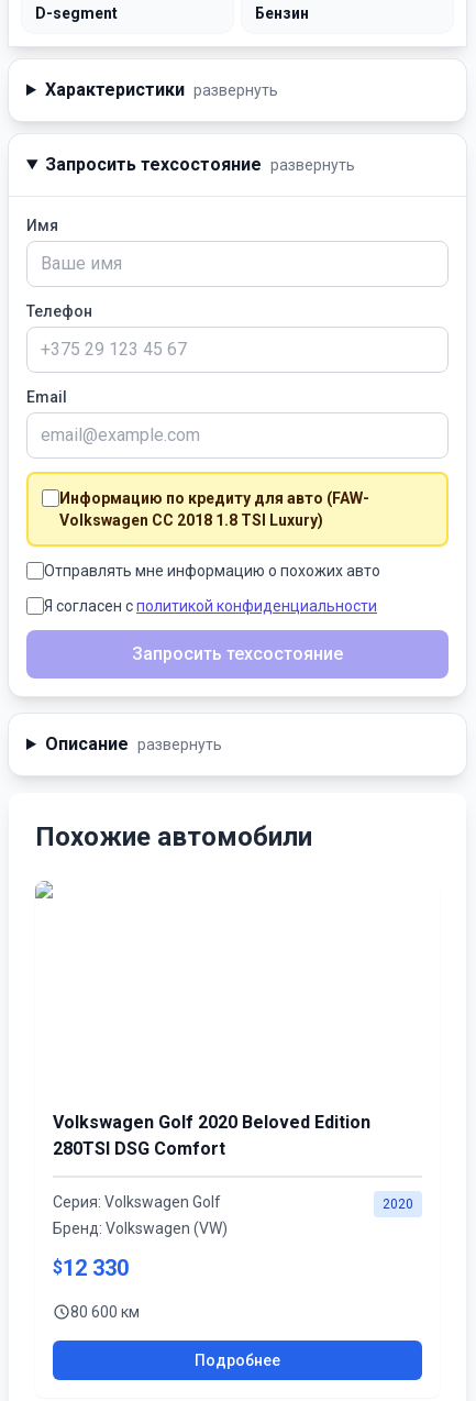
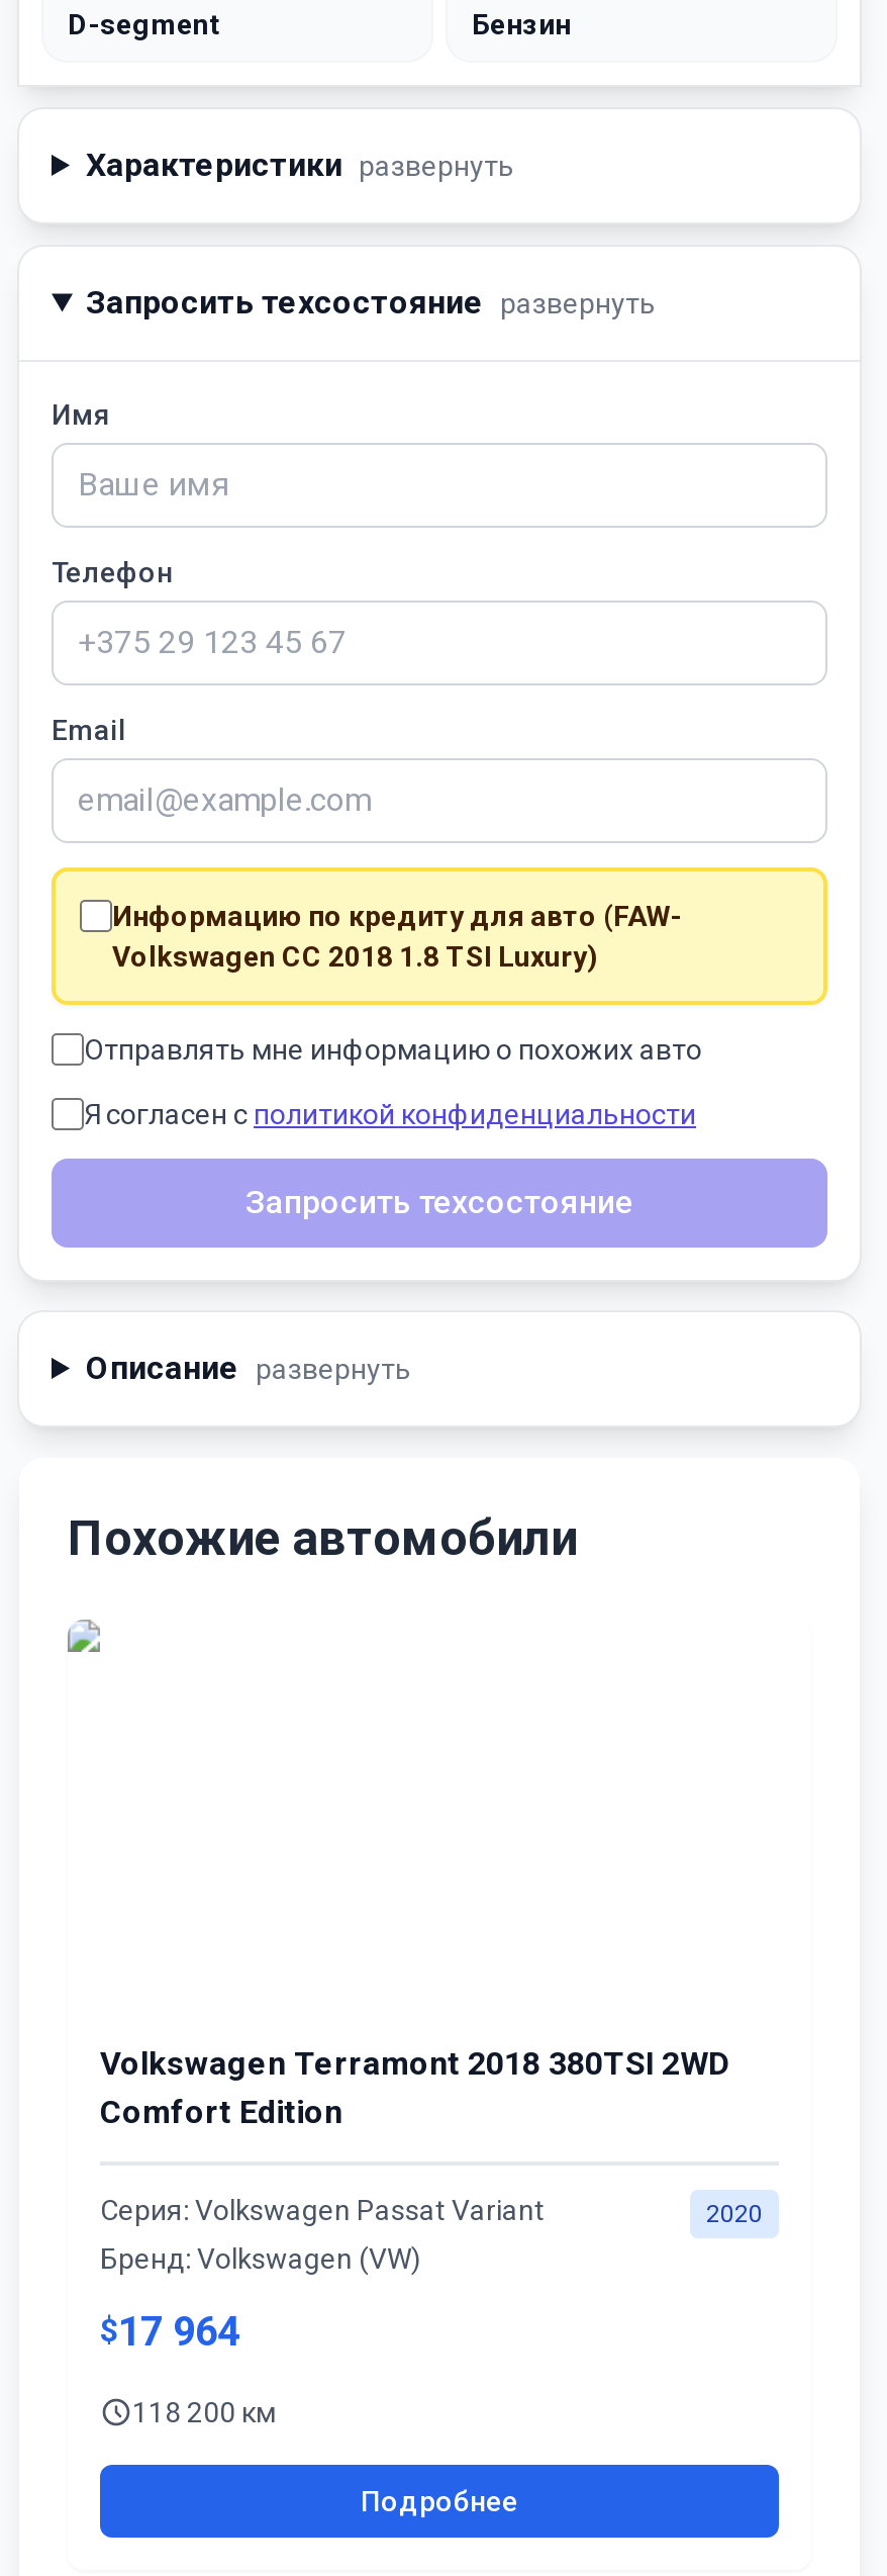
- Volkswagen Golf 2020 Beloved Edition
- 280TSI DSG Comfort
+ Volkswagen Terramont 2018 380TSI 2WD
+ Comfort Edition

- Серия: Volkswagen Golf
+ Серия: Volkswagen Passat Variant

- $12 330
+ $17 964

- 80 600 км
+ 118 200 км
